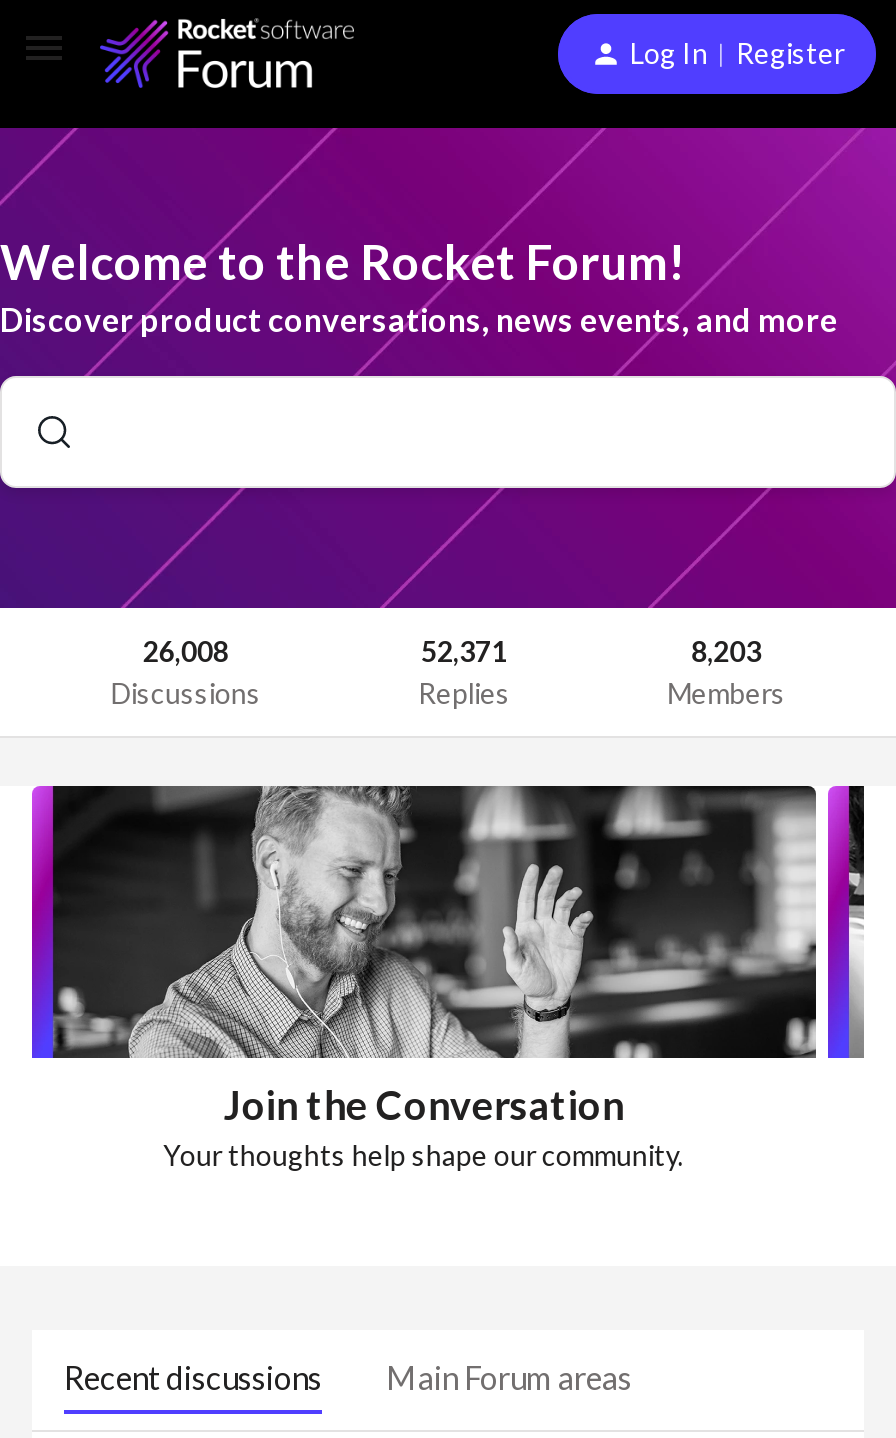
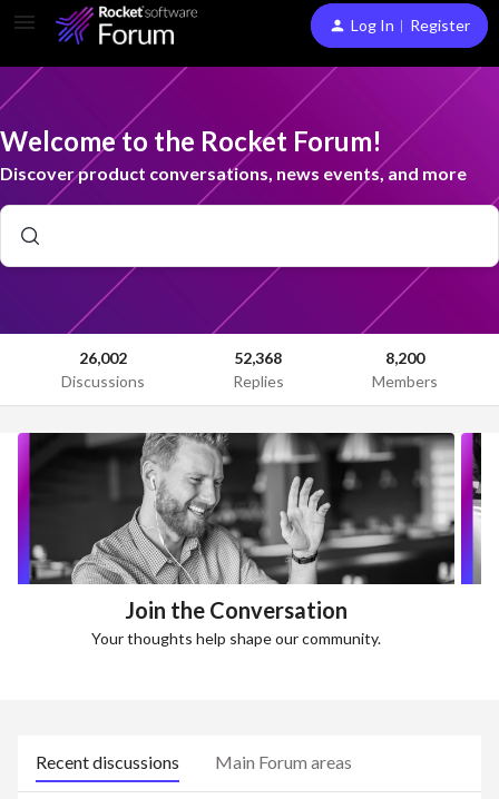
- 26,008
+ 26,002

- 52,371
+ 52,368

- 8,203
+ 8,200
